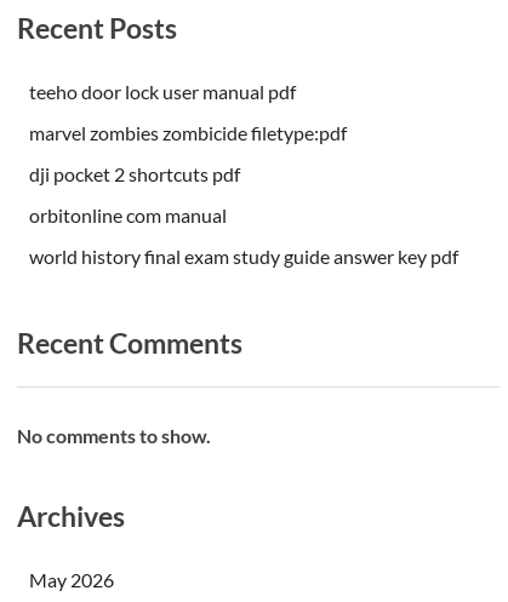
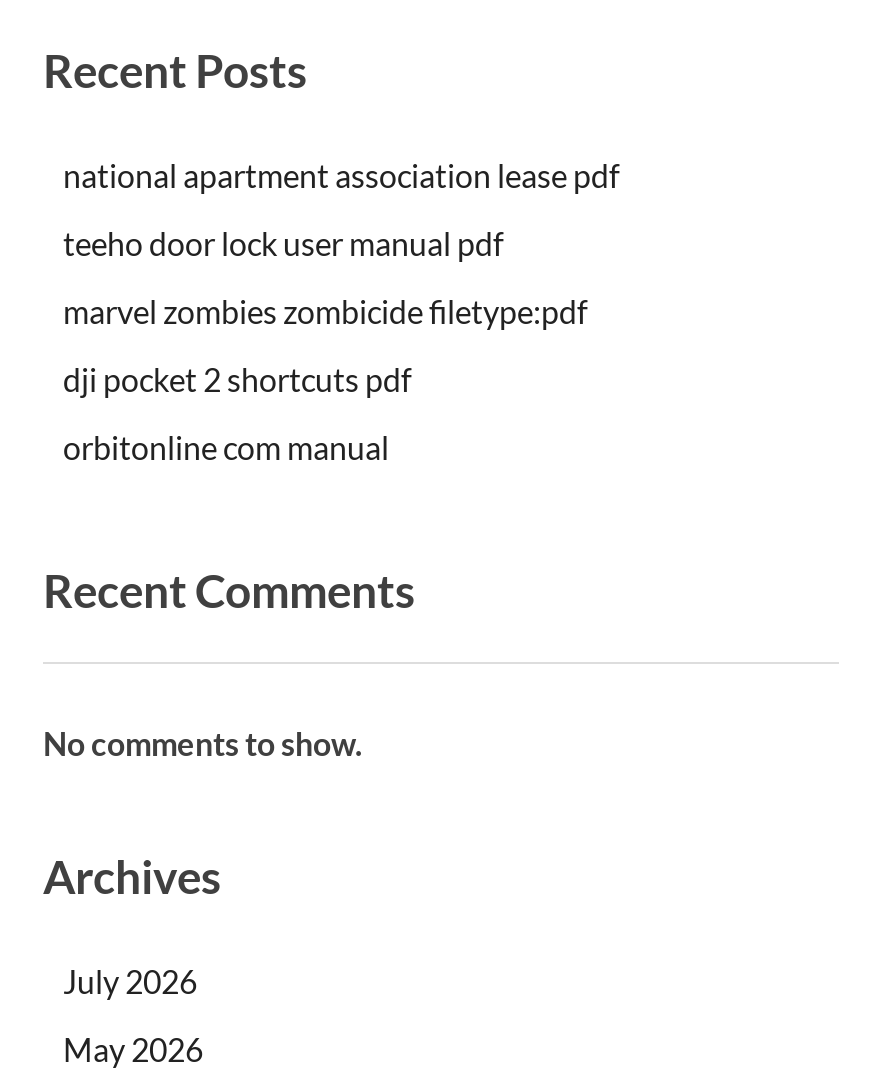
+ national apartment association lease pdf

- world history final exam study guide answer key pdf

+ July 2026
